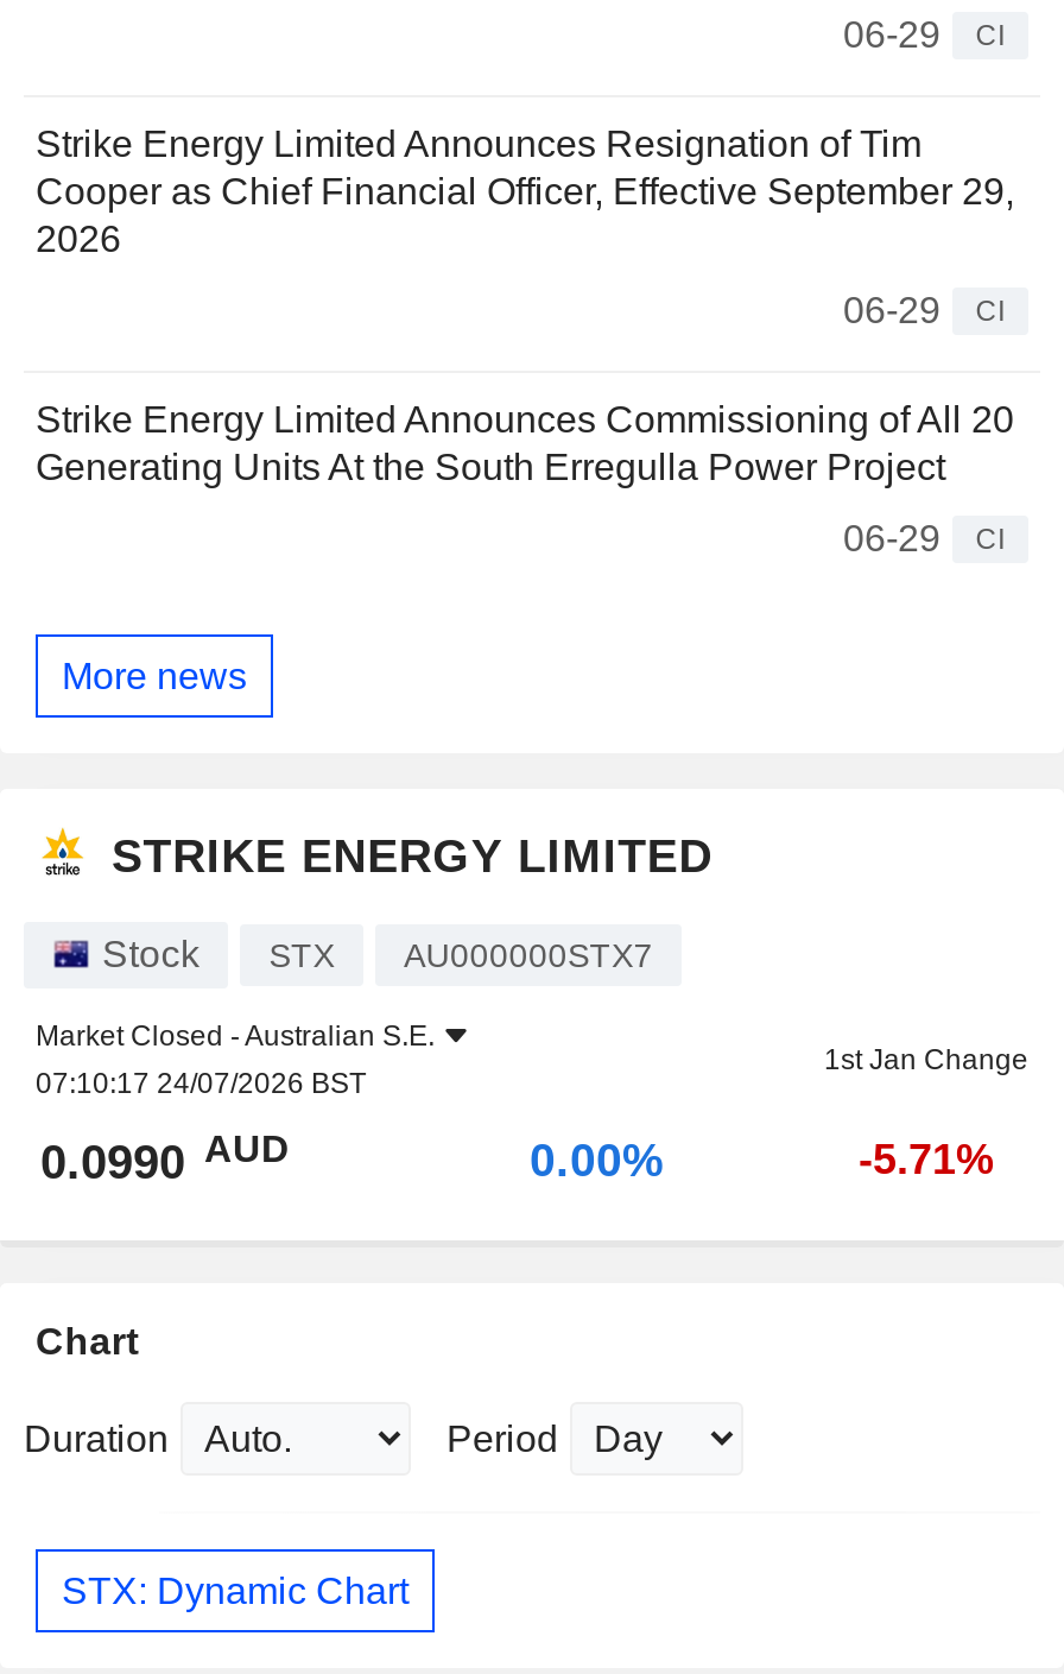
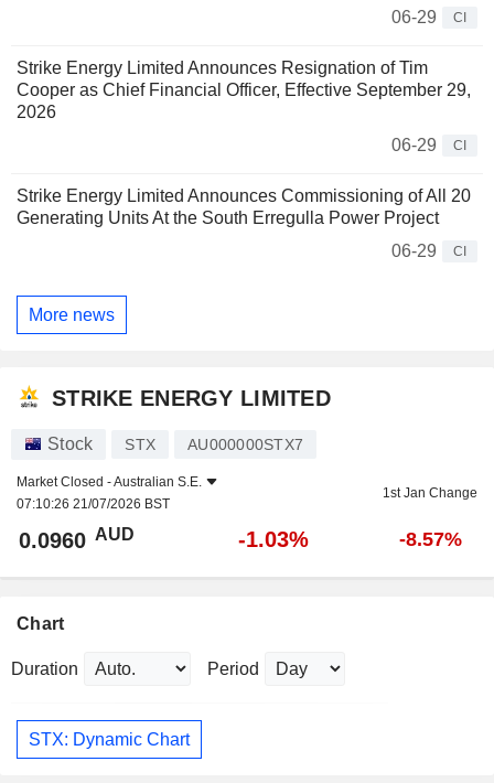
- 07:10:17 24/07/2026 BST
+ 07:10:26 21/07/2026 BST

- 0.0990 AUD
+ 0.0960 AUD

- 0.00%
+ -1.03%

- -5.71%
+ -8.57%
